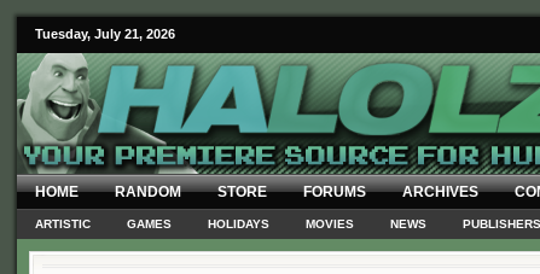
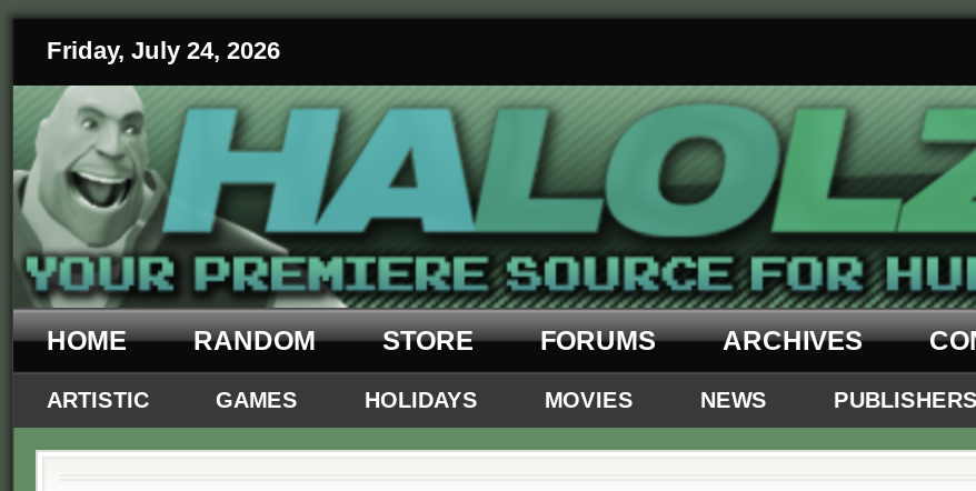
- Tuesday, July 21, 2026
+ Friday, July 24, 2026
